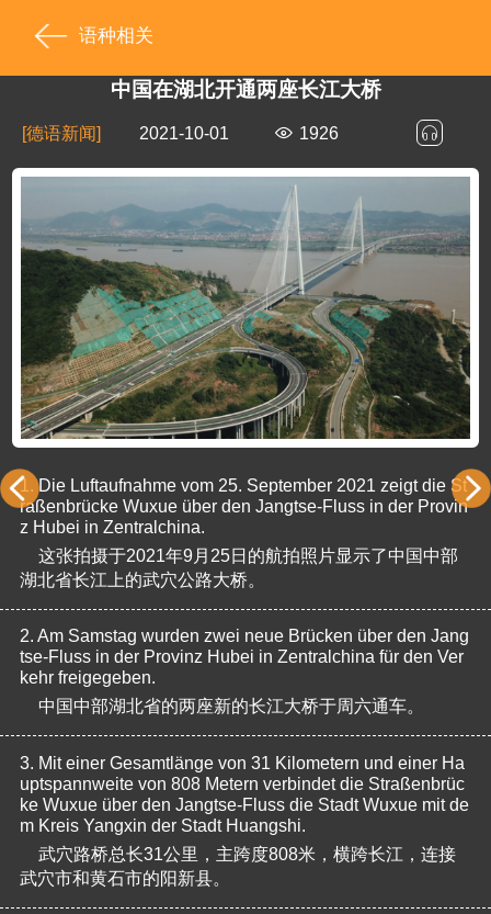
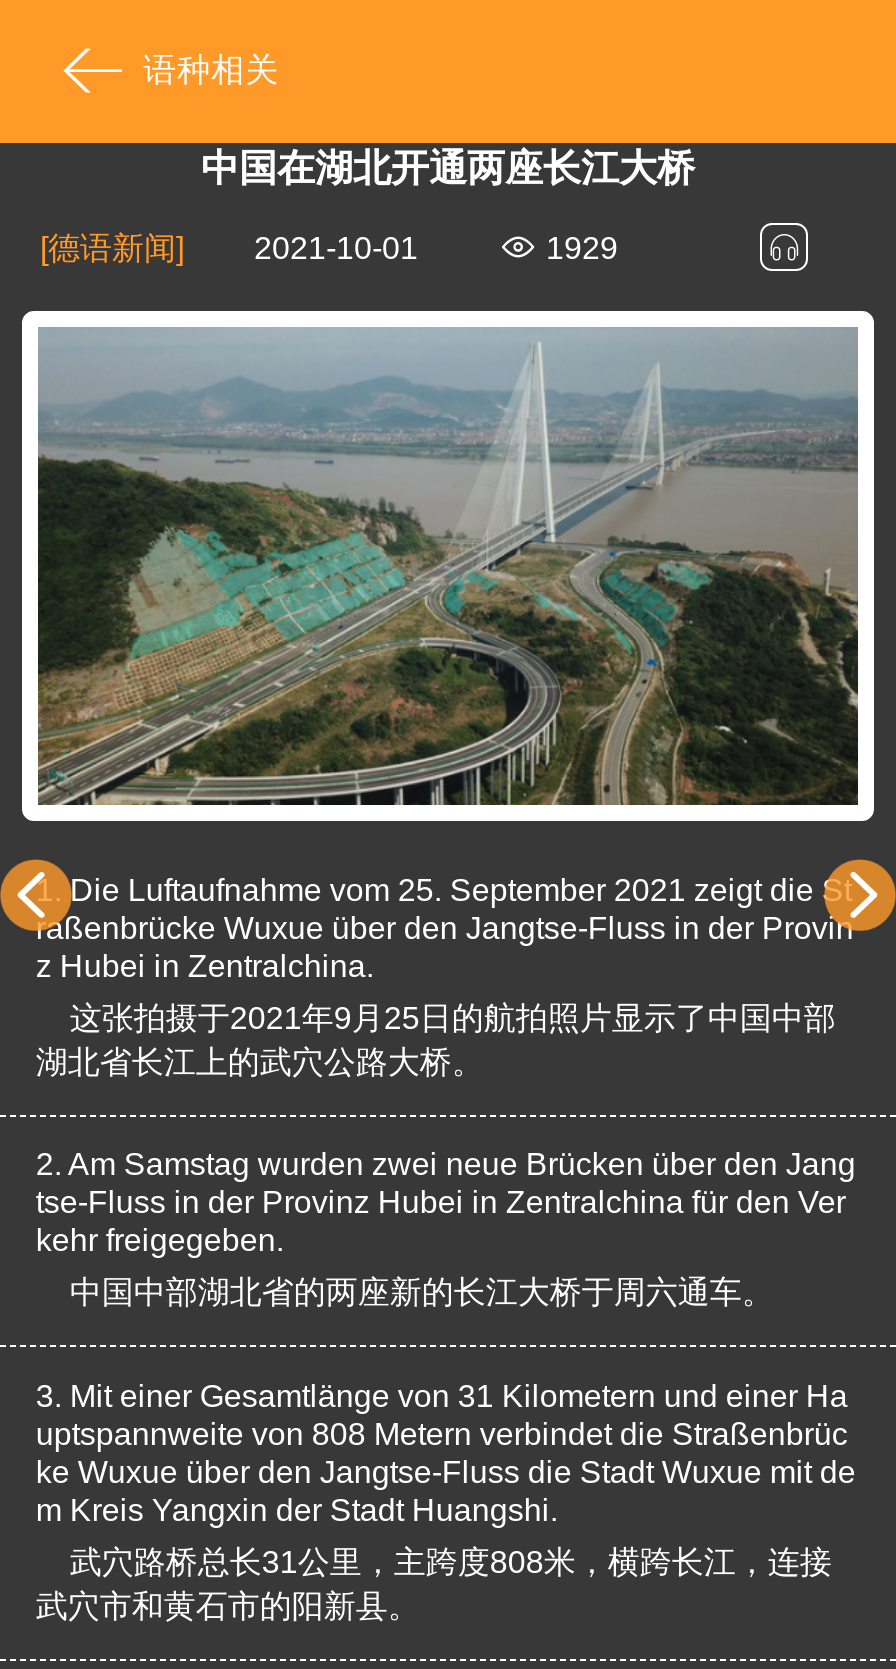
- 1926
+ 1929
